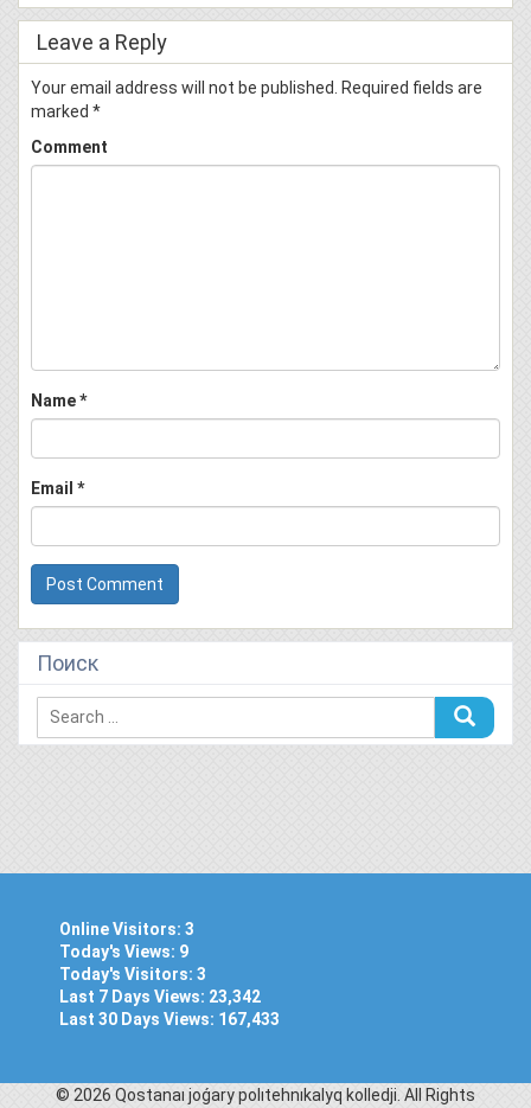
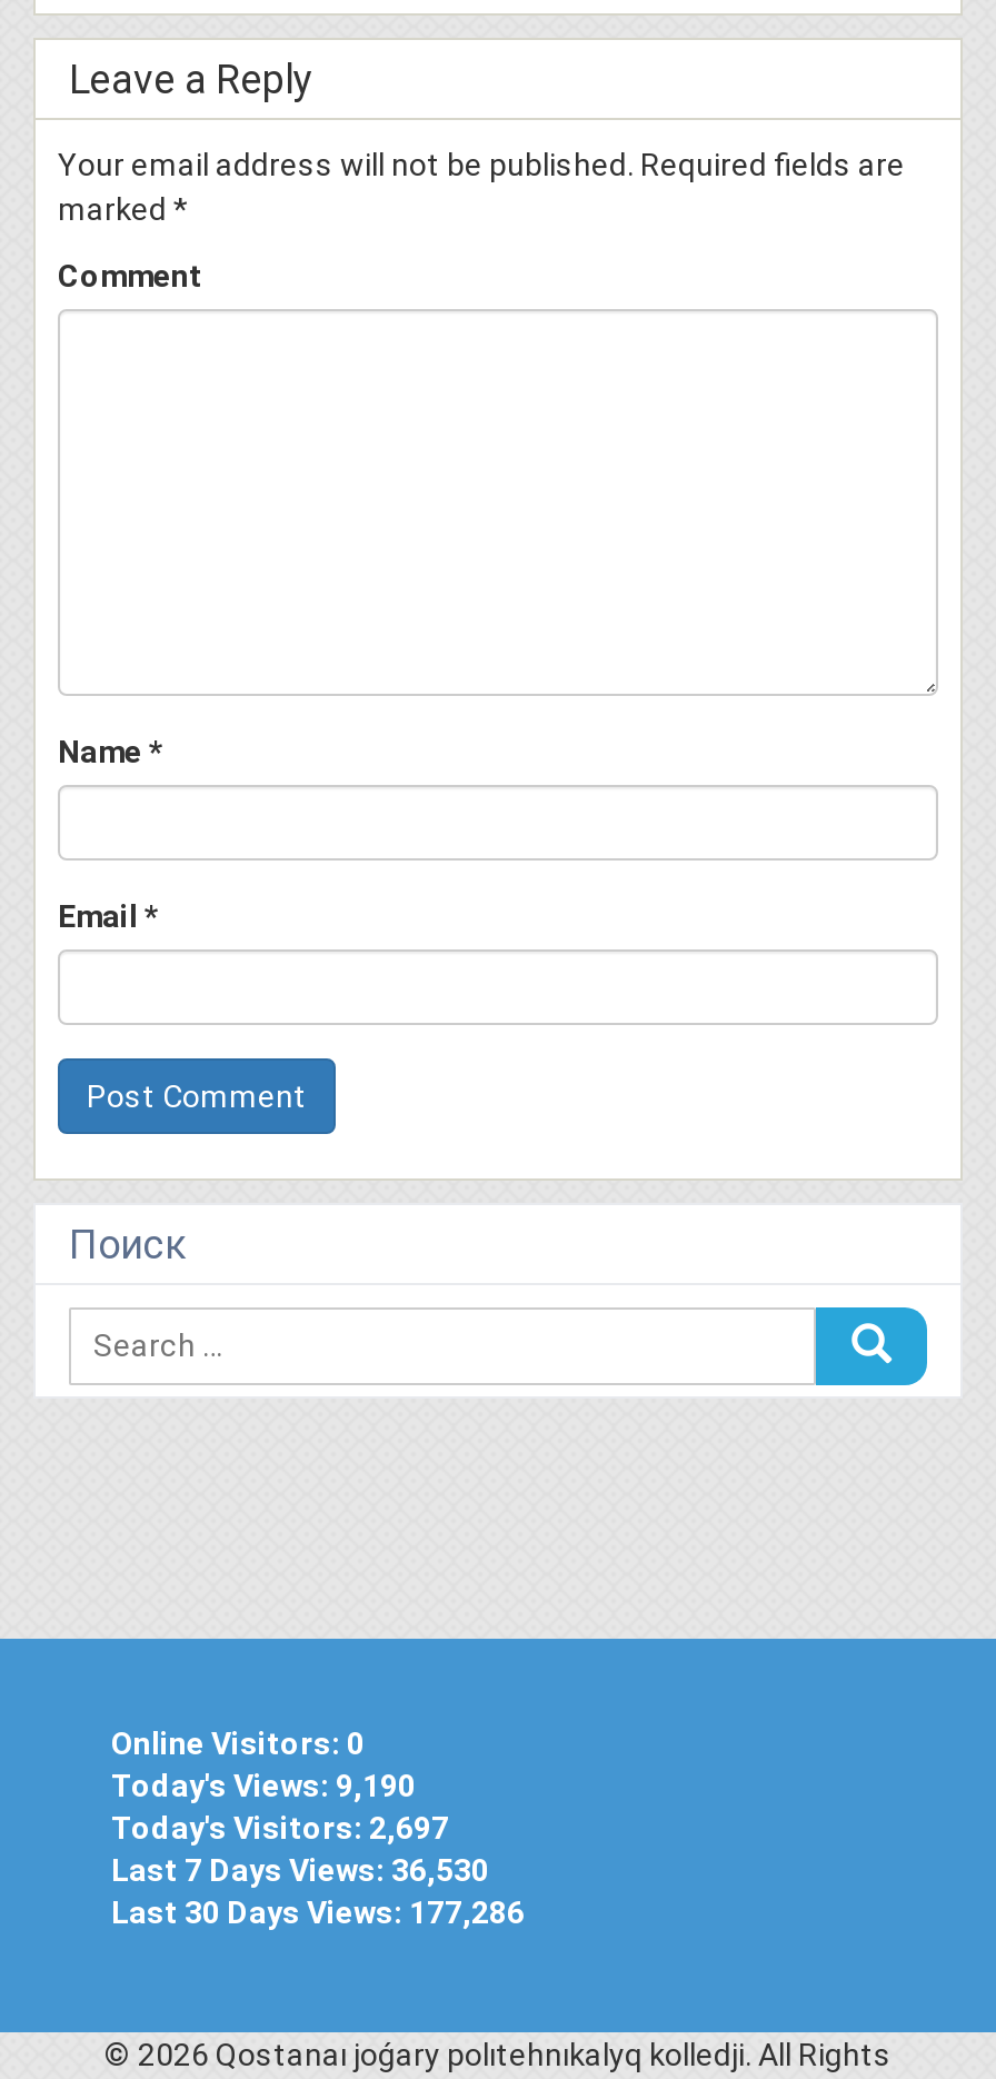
- Online Visitors: 3
+ Online Visitors: 0

- Today's Views: 9
+ Today's Views: 9,190

- Today's Visitors: 3
+ Today's Visitors: 2,697

- Last 7 Days Views: 23,342
+ Last 7 Days Views: 36,530

- Last 30 Days Views: 167,433
+ Last 30 Days Views: 177,286
